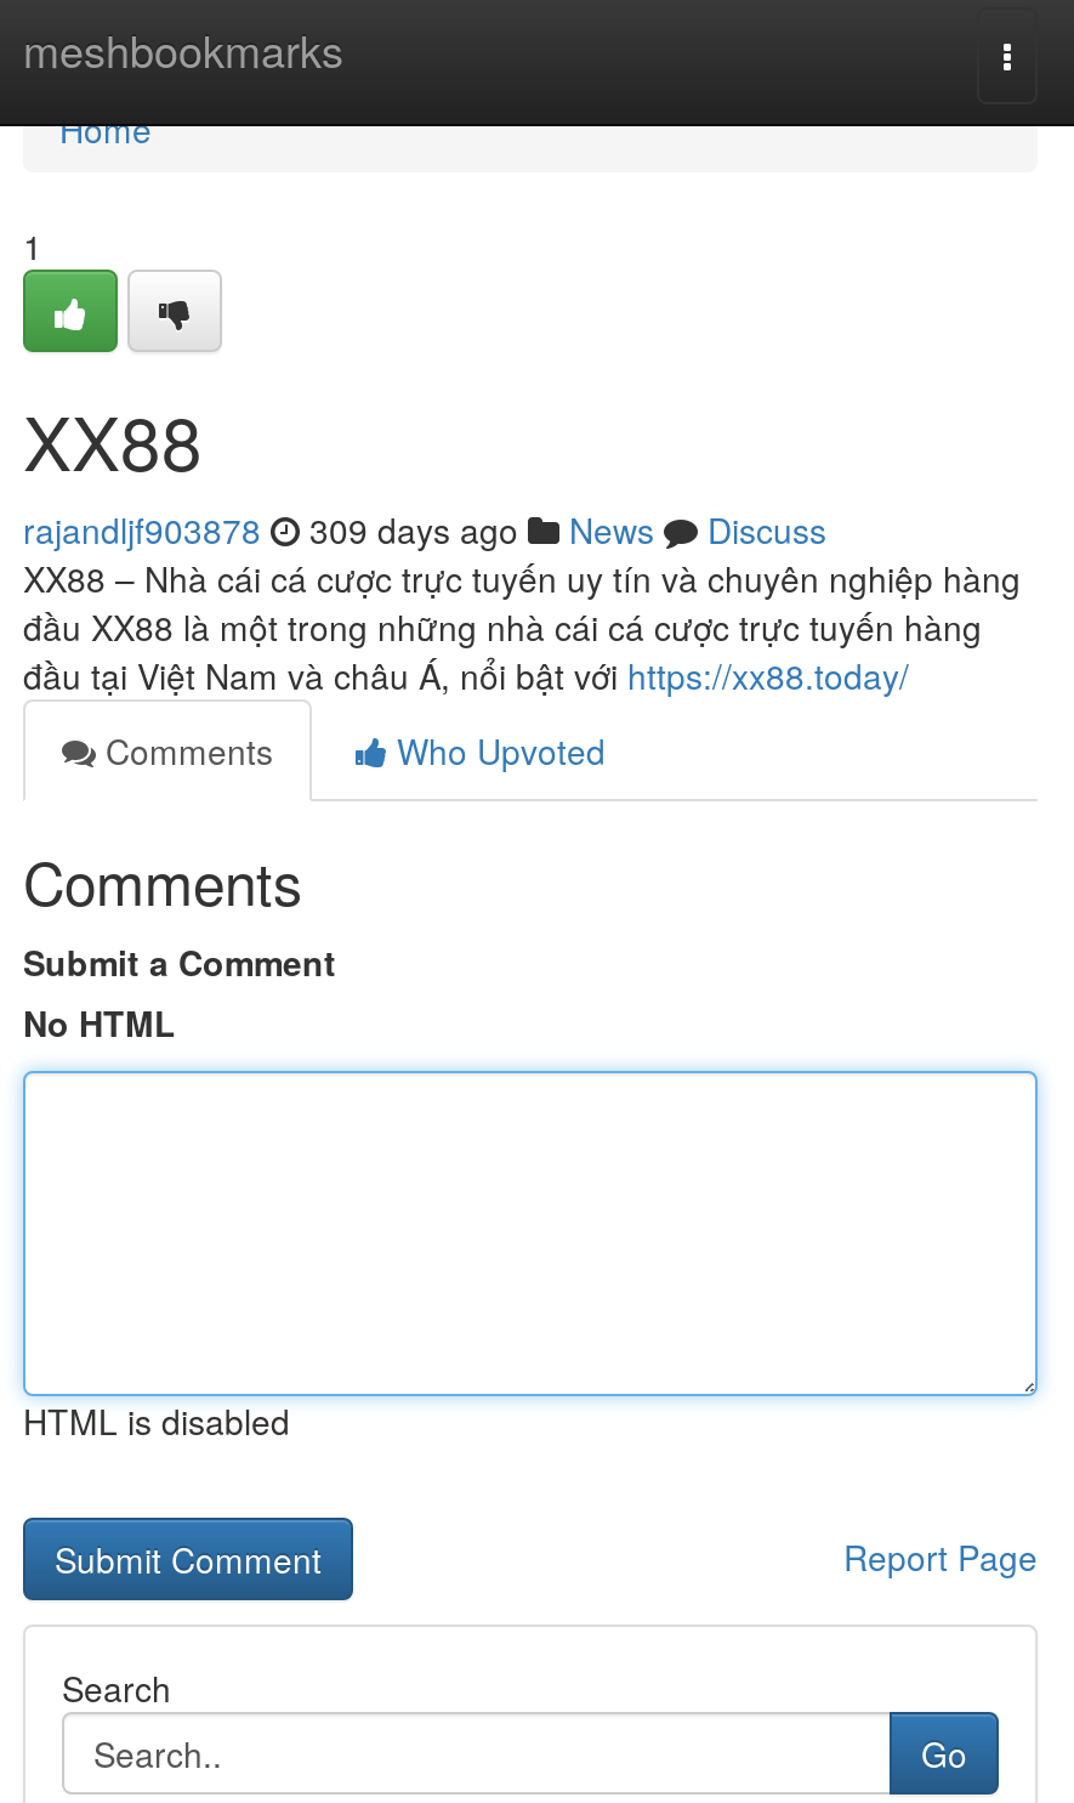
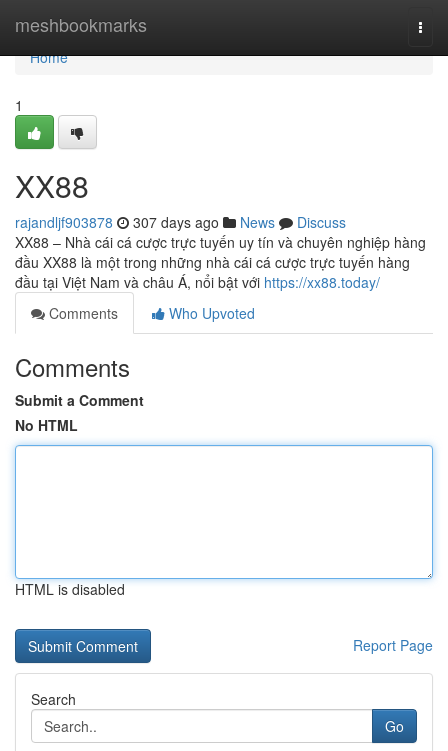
- rajandljf903878 309 days ago News Discuss
+ rajandljf903878 307 days ago News Discuss
